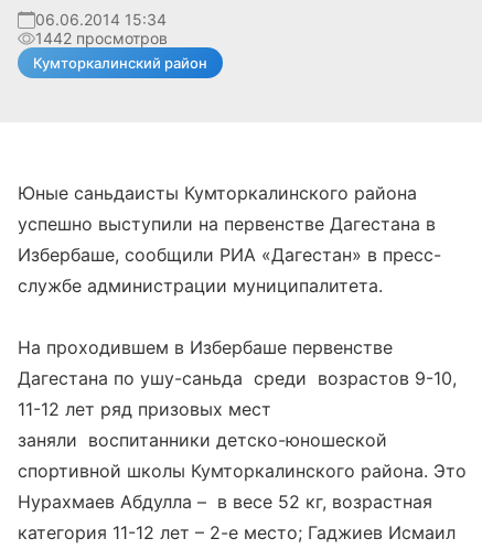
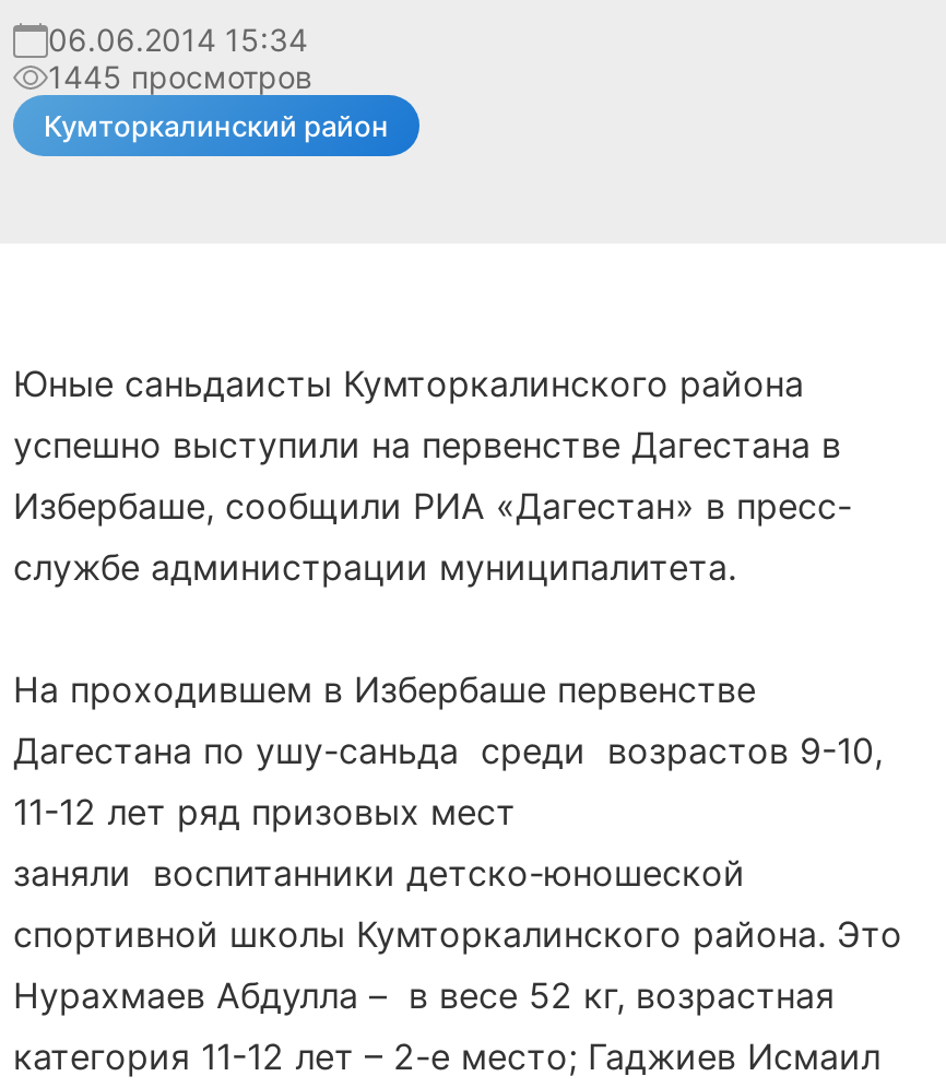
- 1442 просмотров
+ 1445 просмотров
